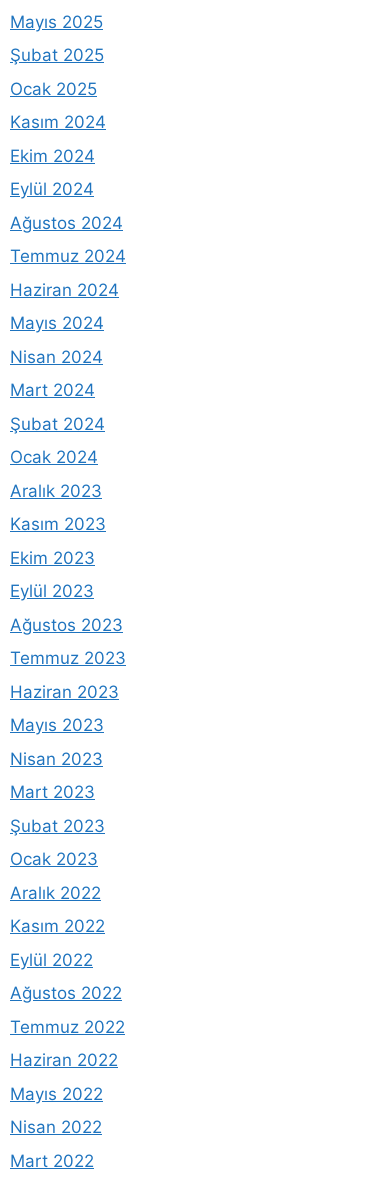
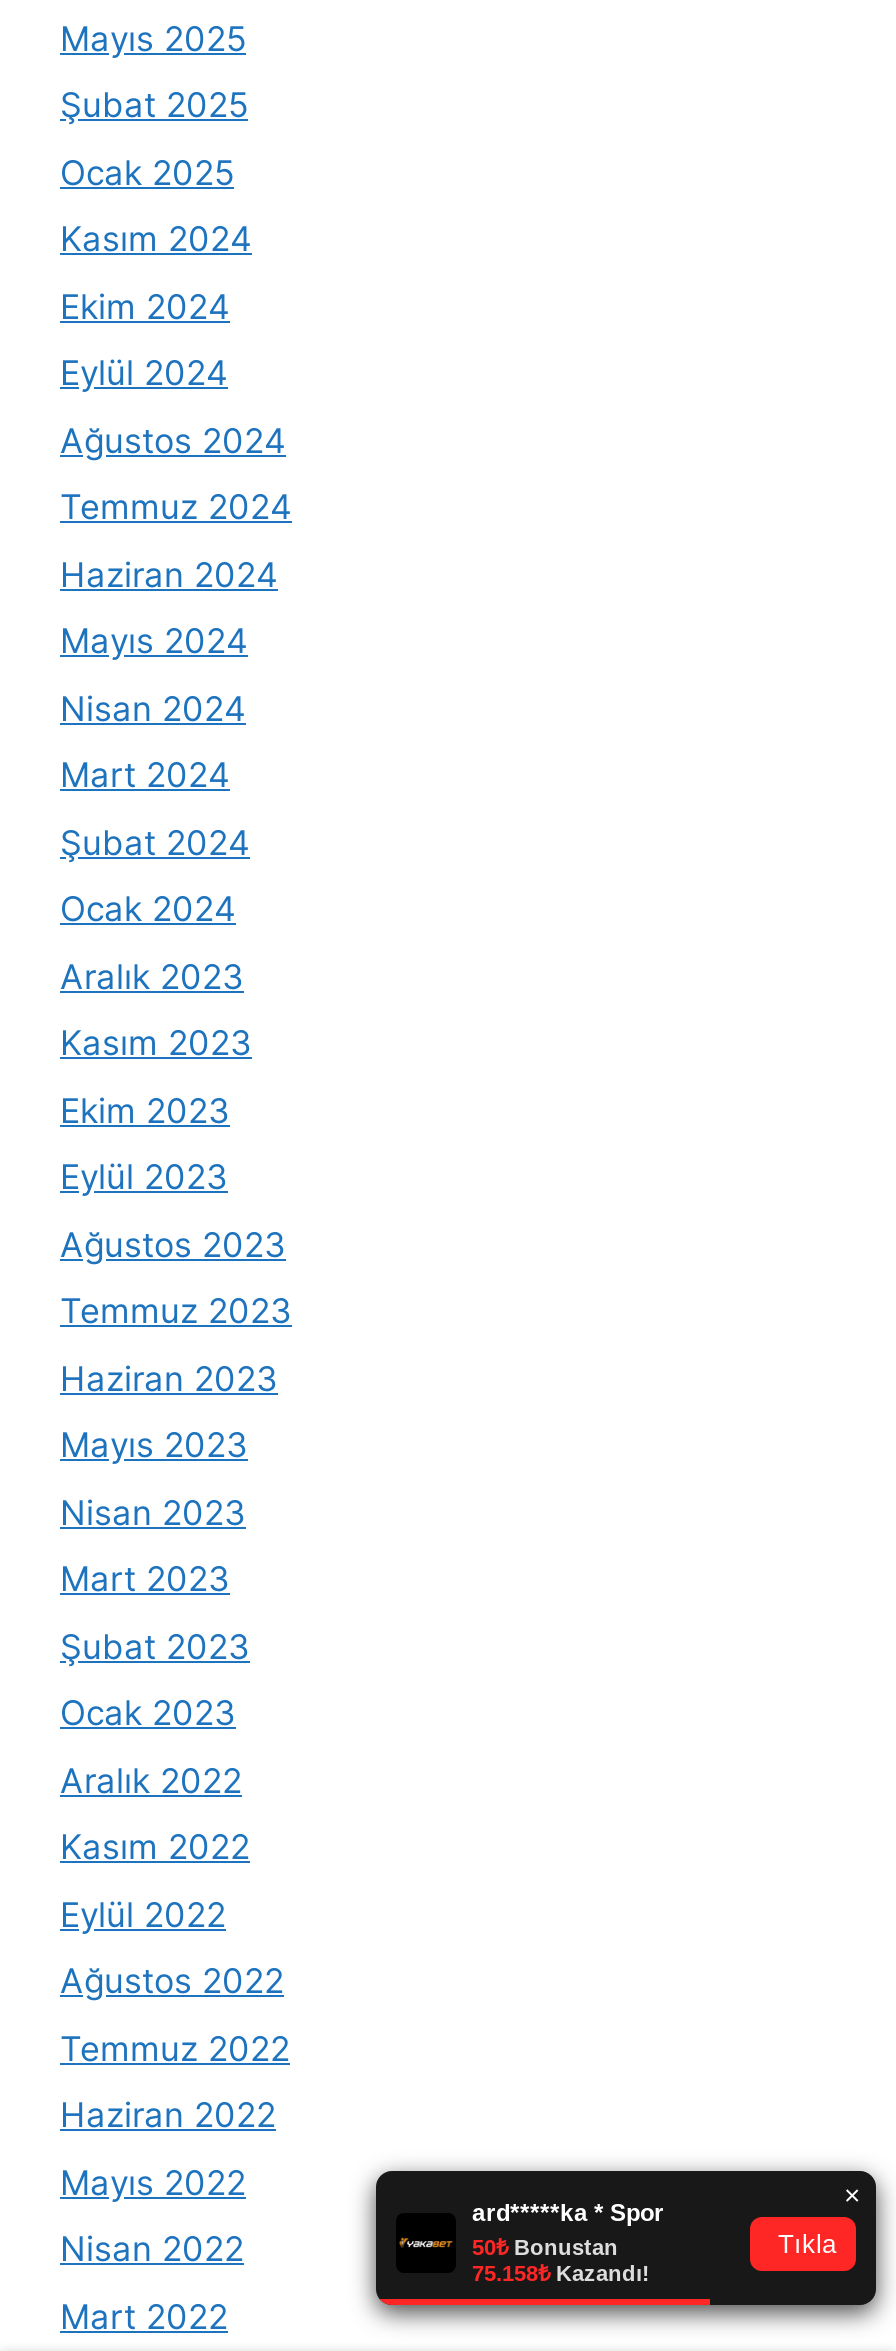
+ [image]
